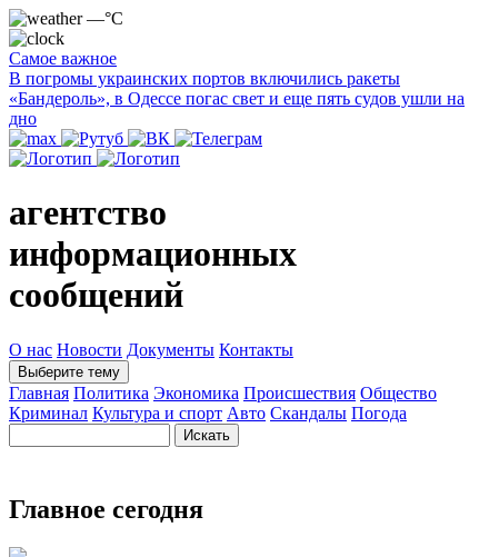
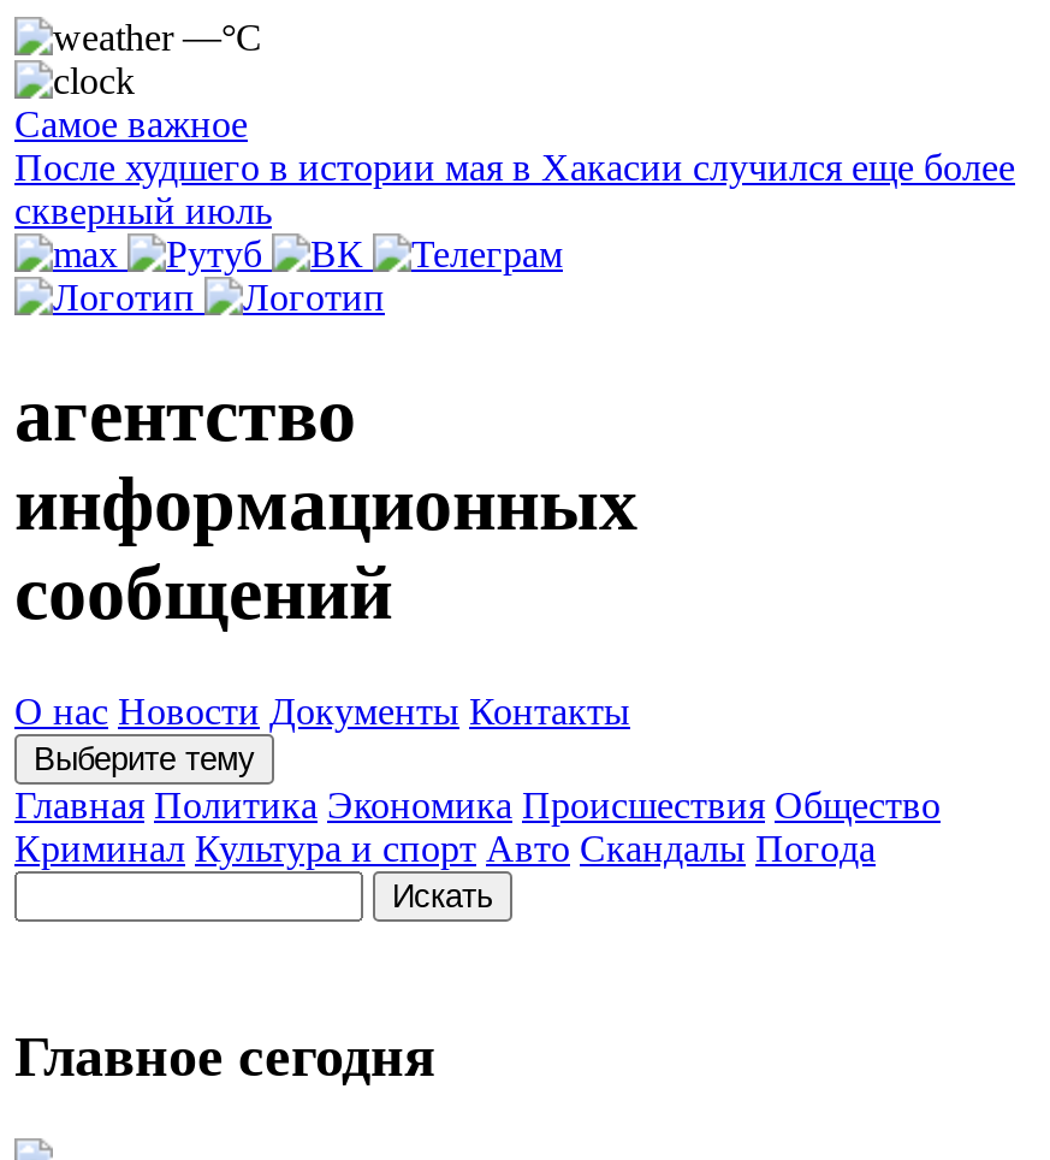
- В погромы украинских портов включились ракеты
- «Бандероль», в Одессе погас свет и еще пять судов ушли на
- дно
+ После худшего в истории мая в Хакасии случился еще более
+ скверный июль
